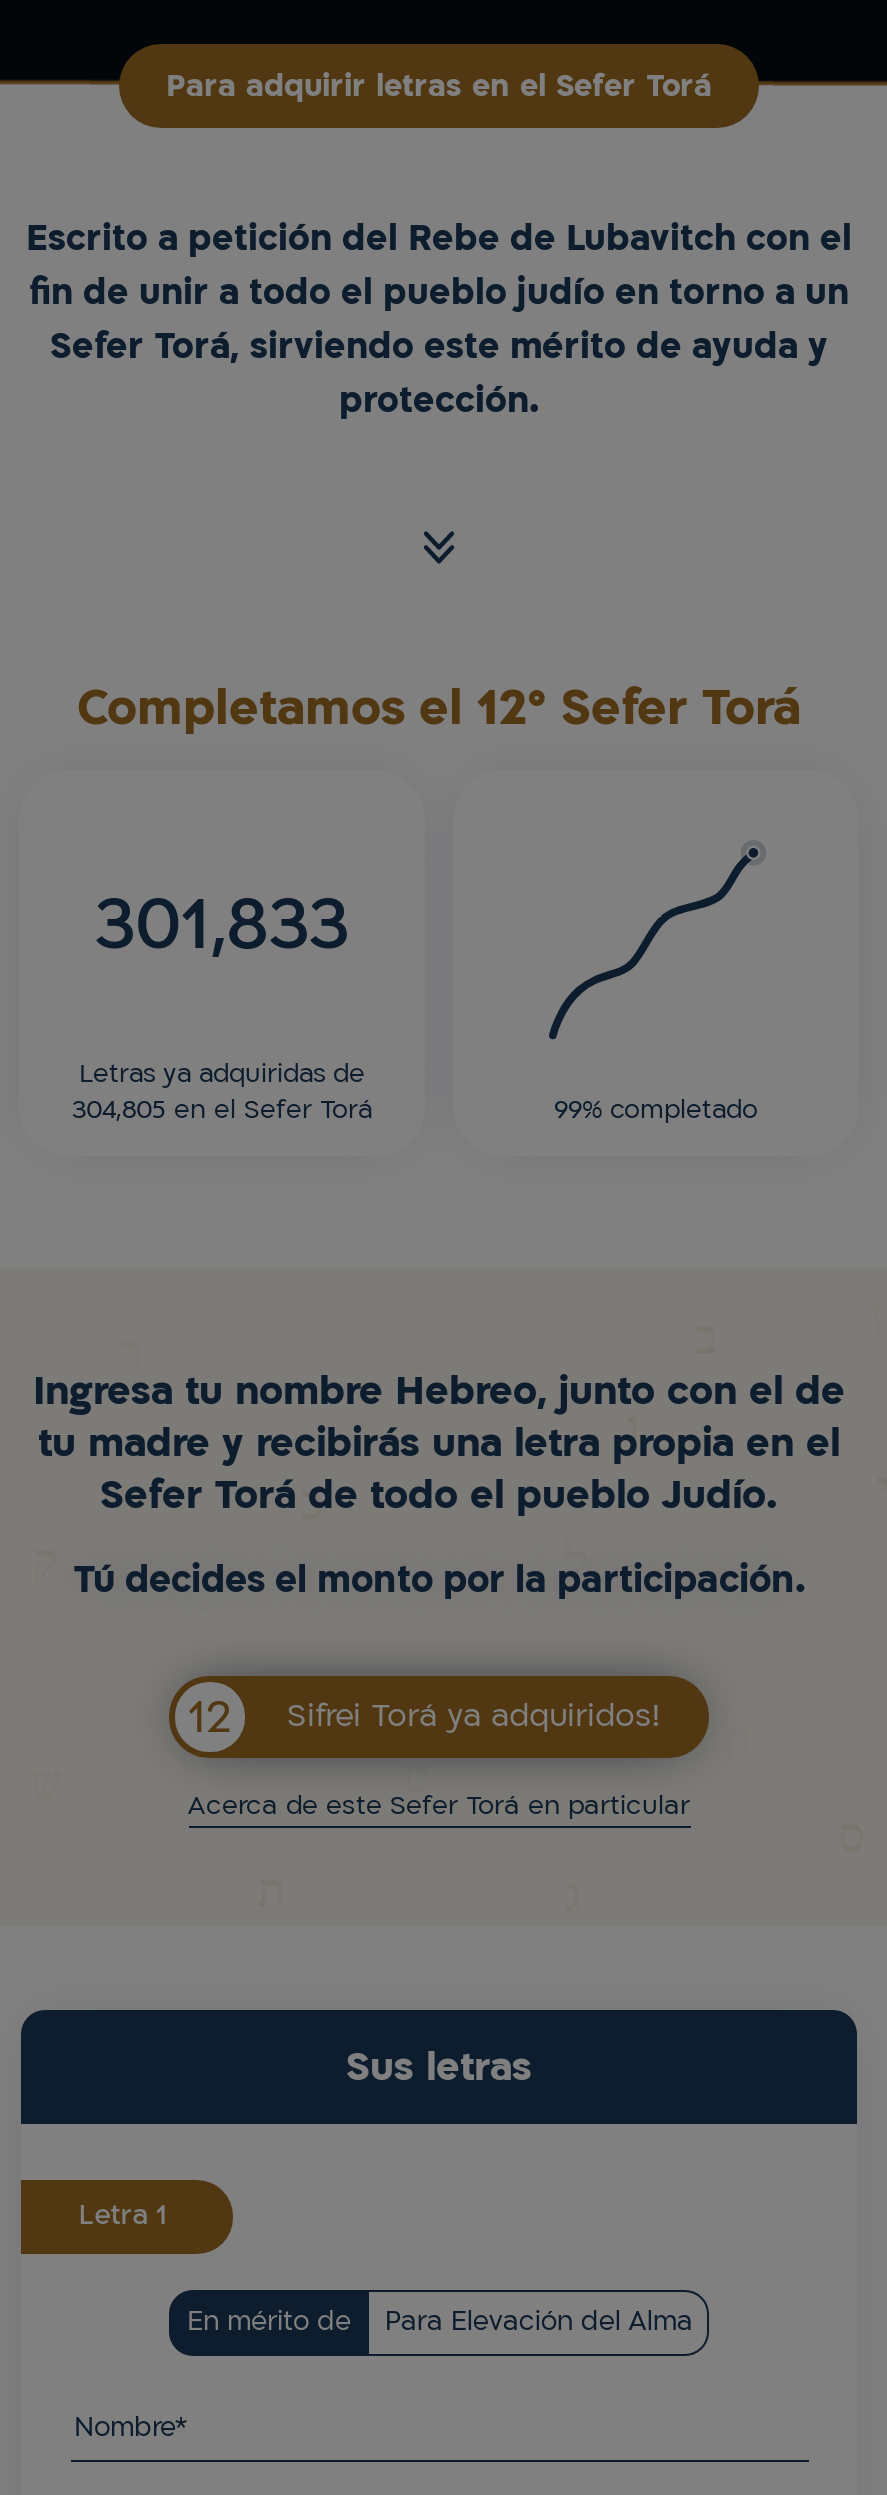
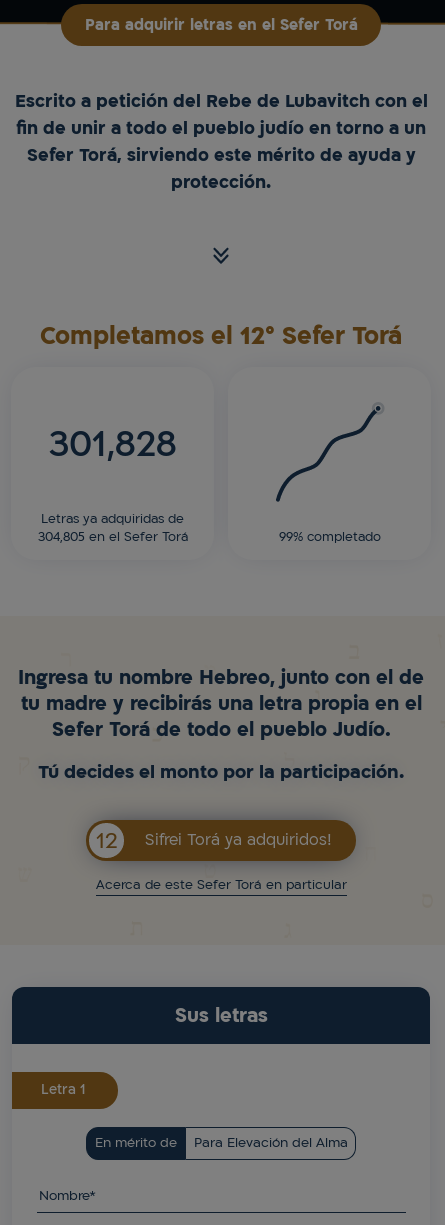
- 301,833
+ 301,828
